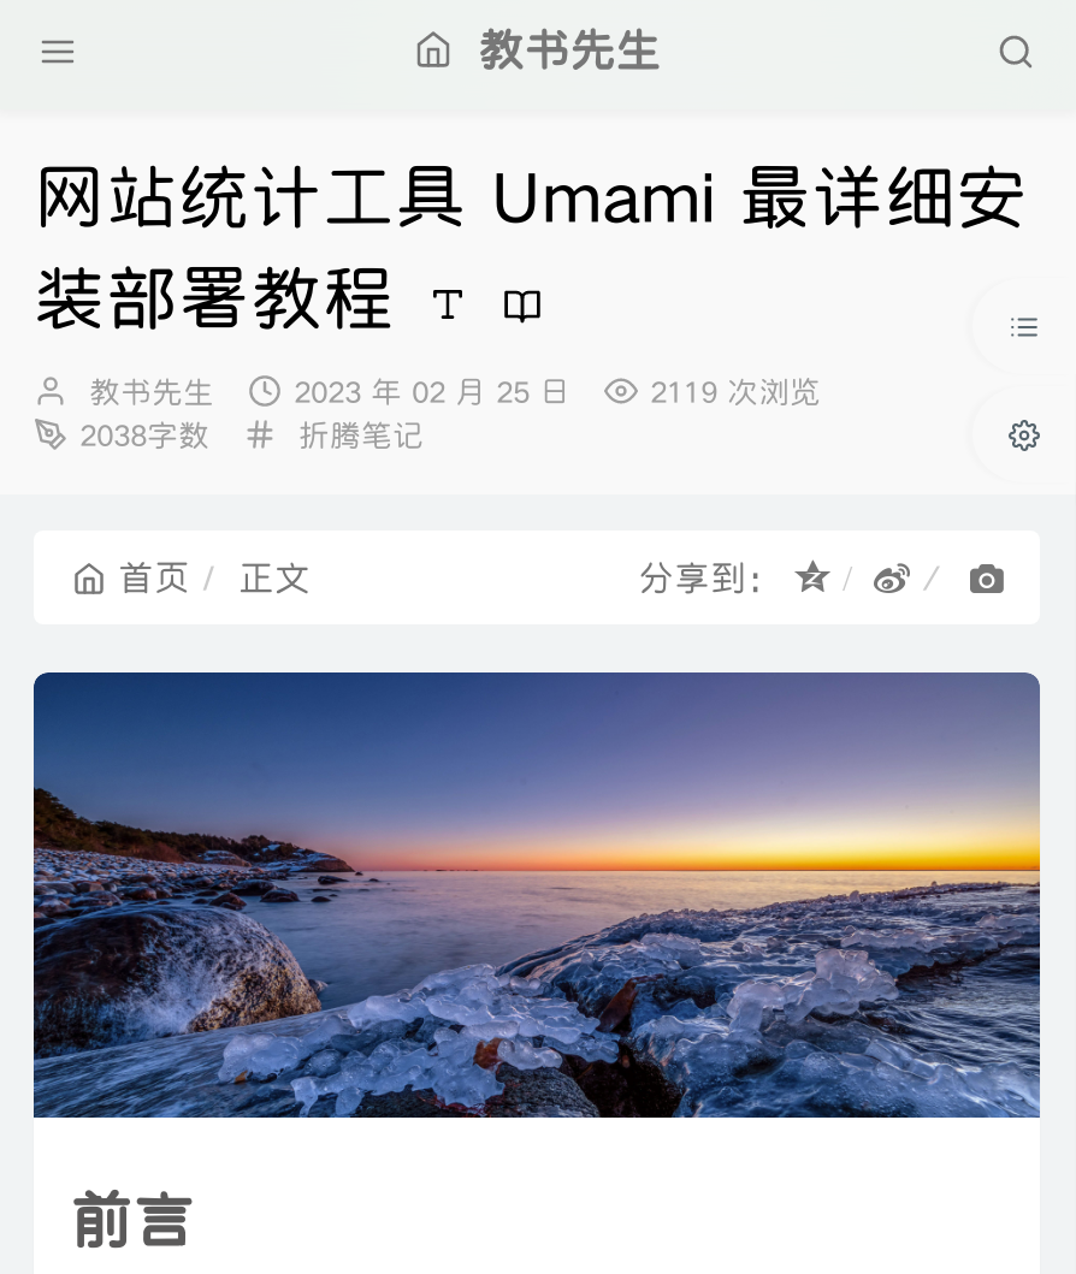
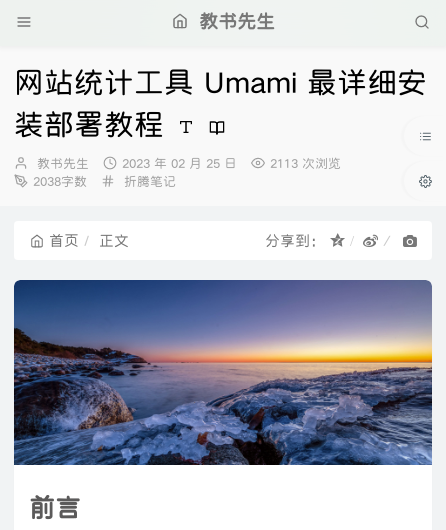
- 2119 次浏览
+ 2113 次浏览
